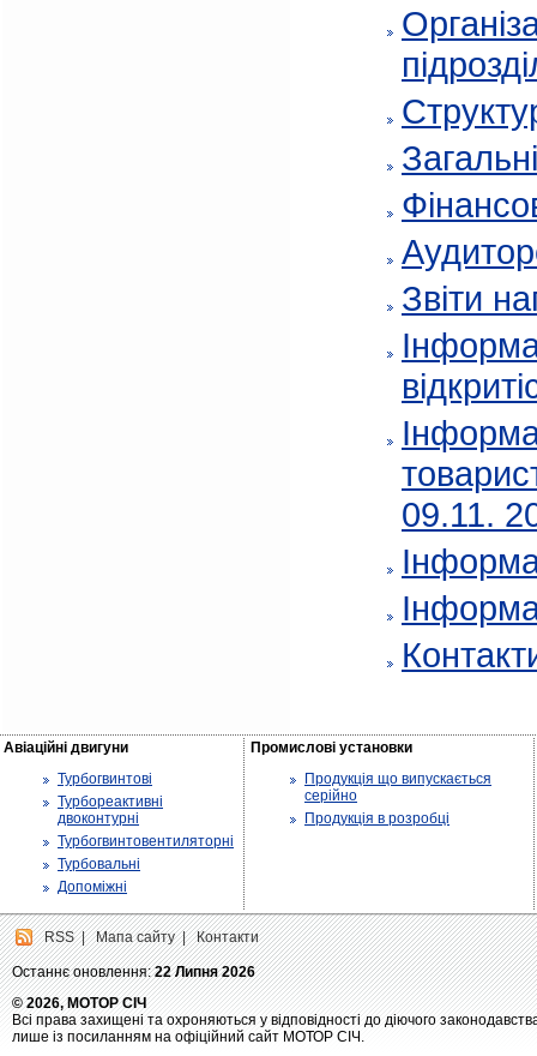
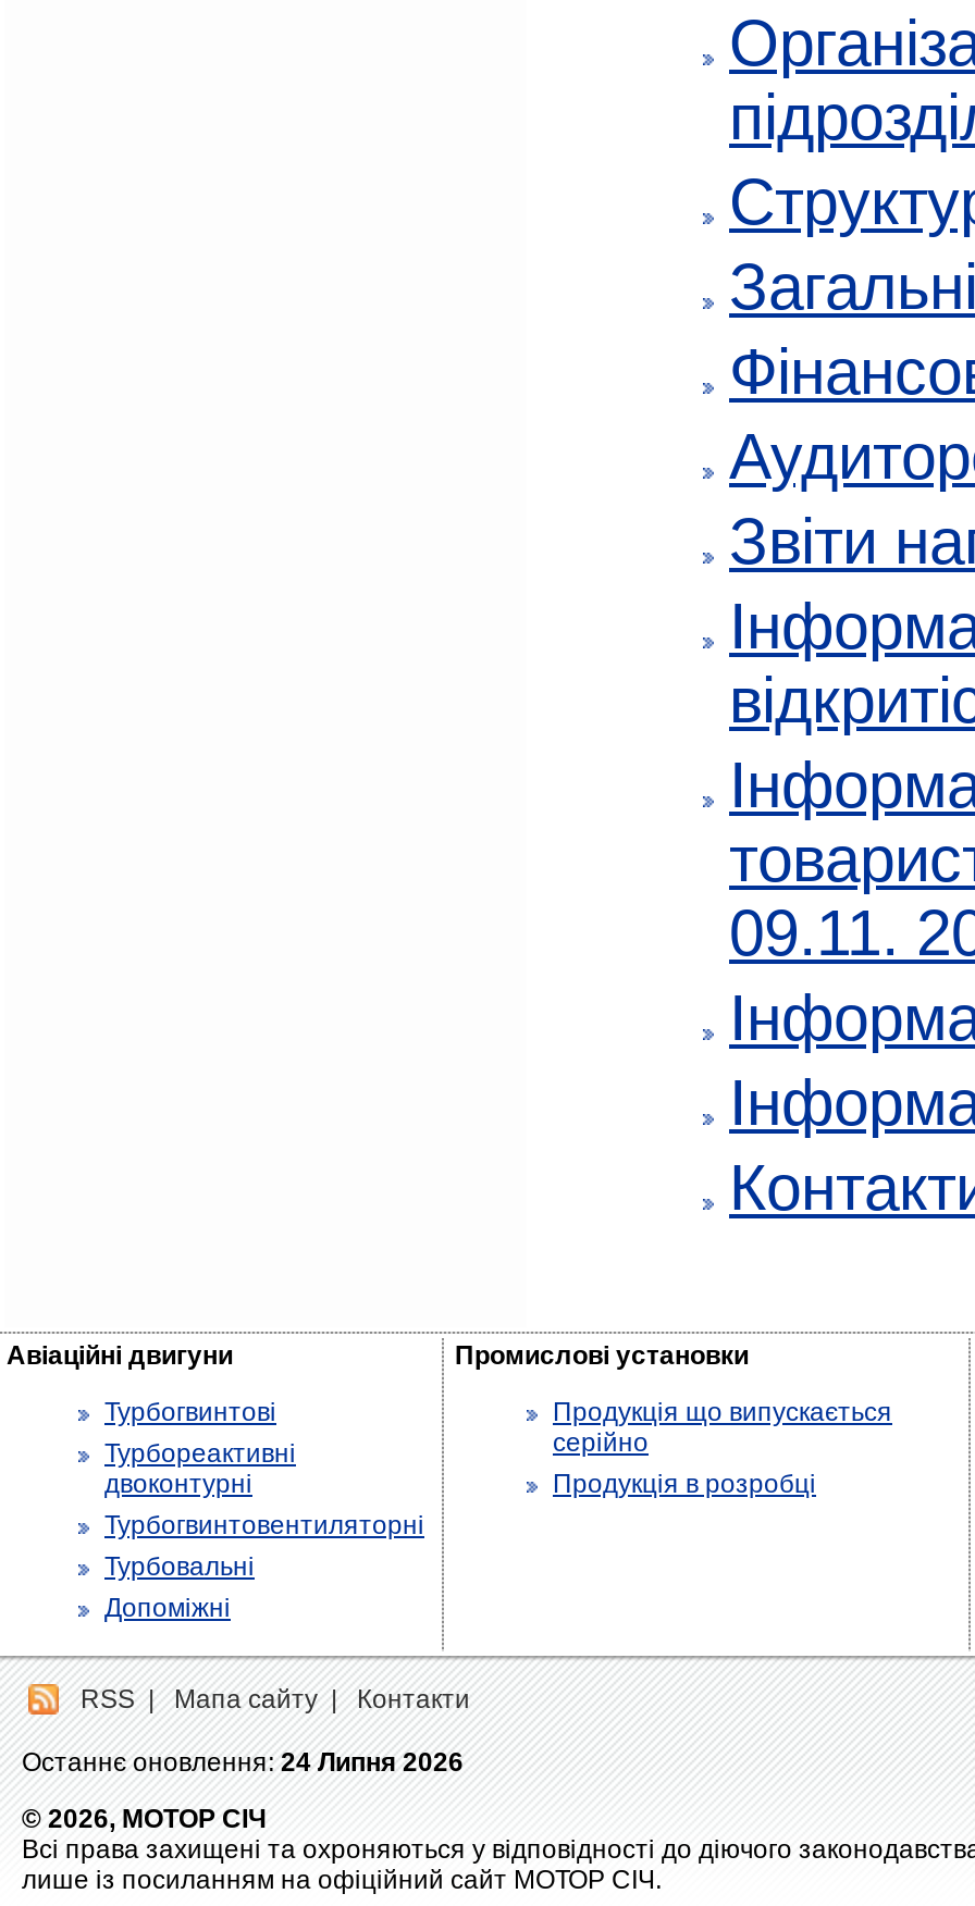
- Останнє оновлення: 22 Липня 2026
+ Останнє оновлення: 24 Липня 2026
